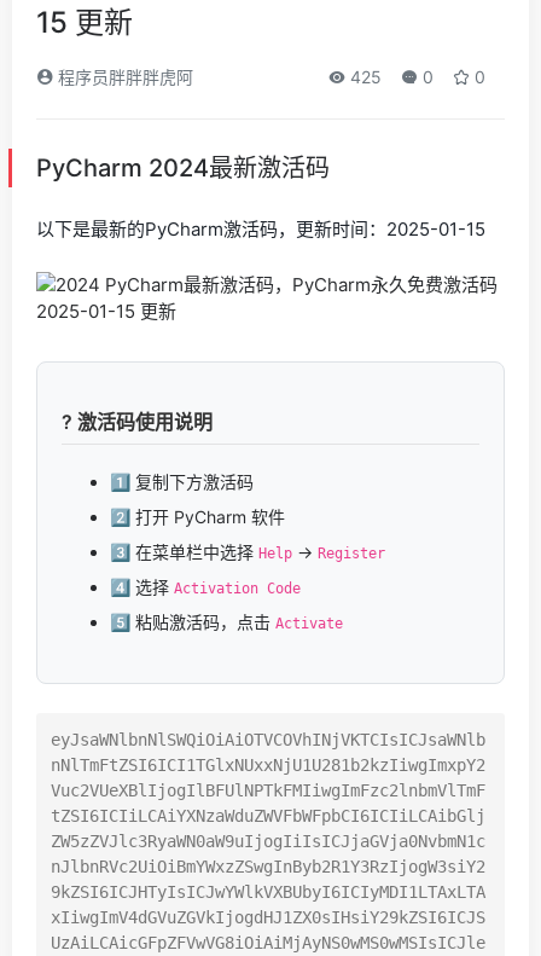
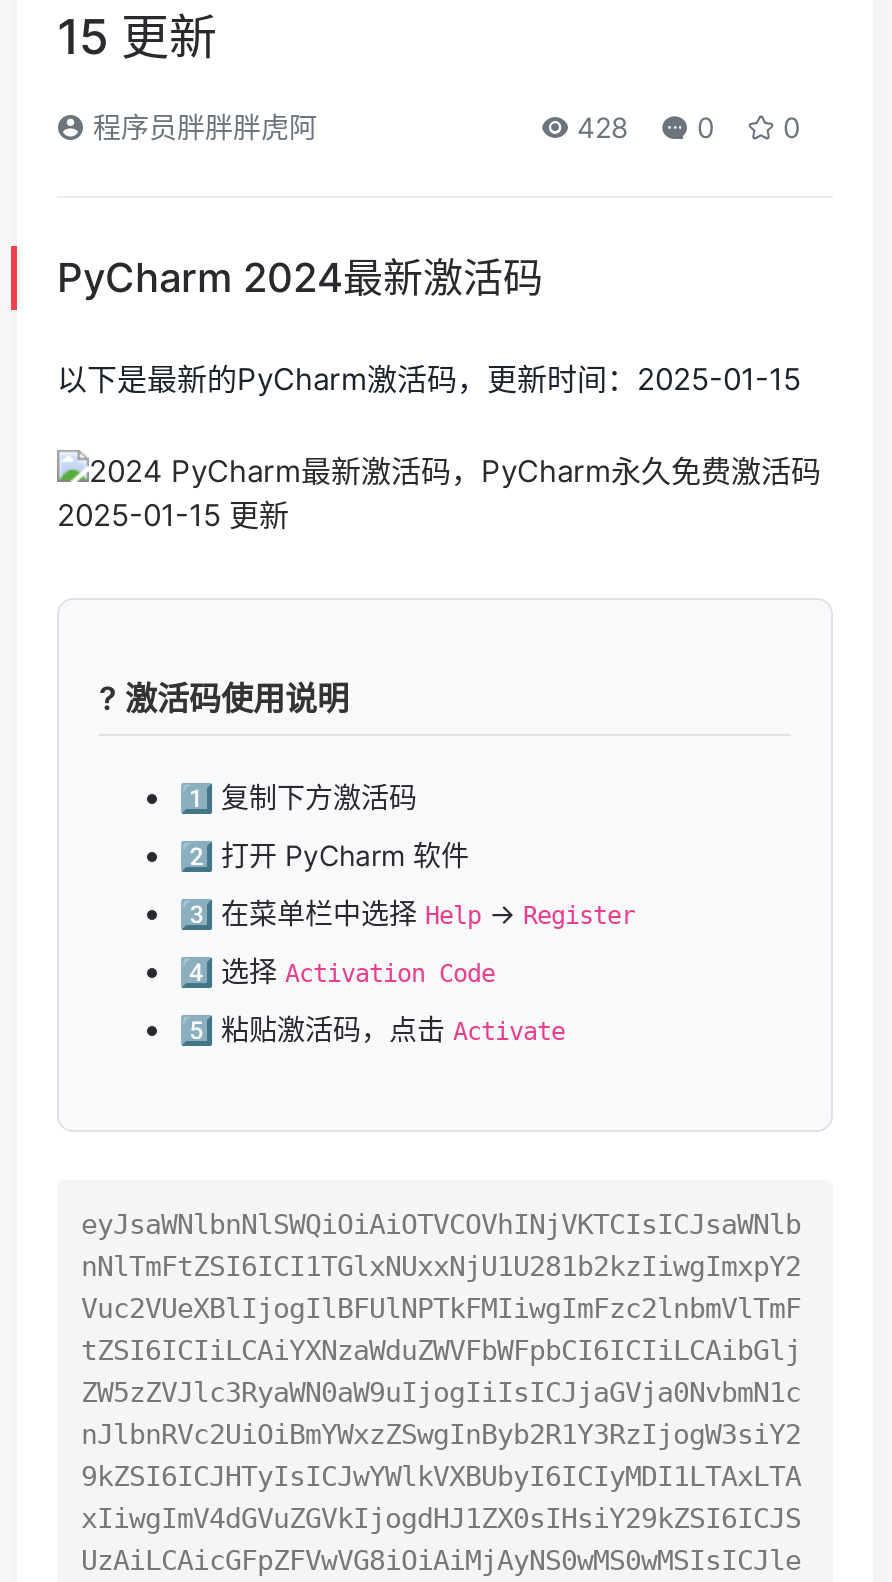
- 425 0 0
+ 428 0 0
